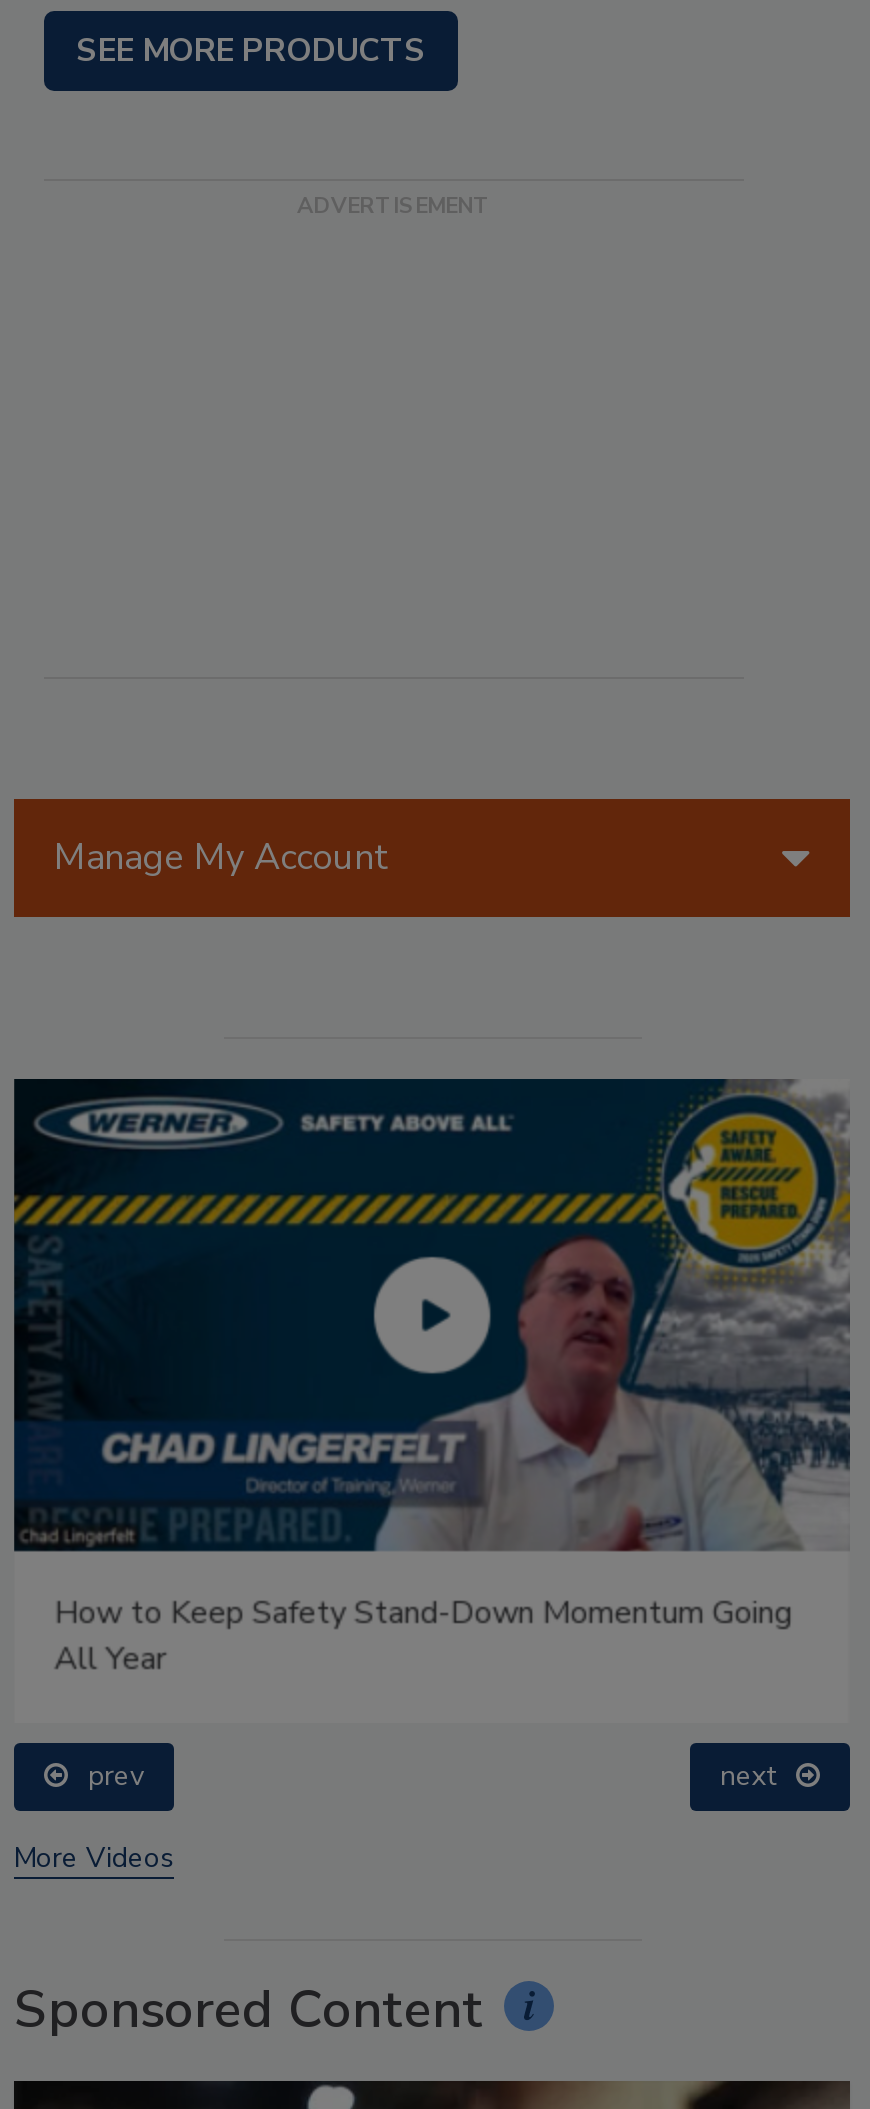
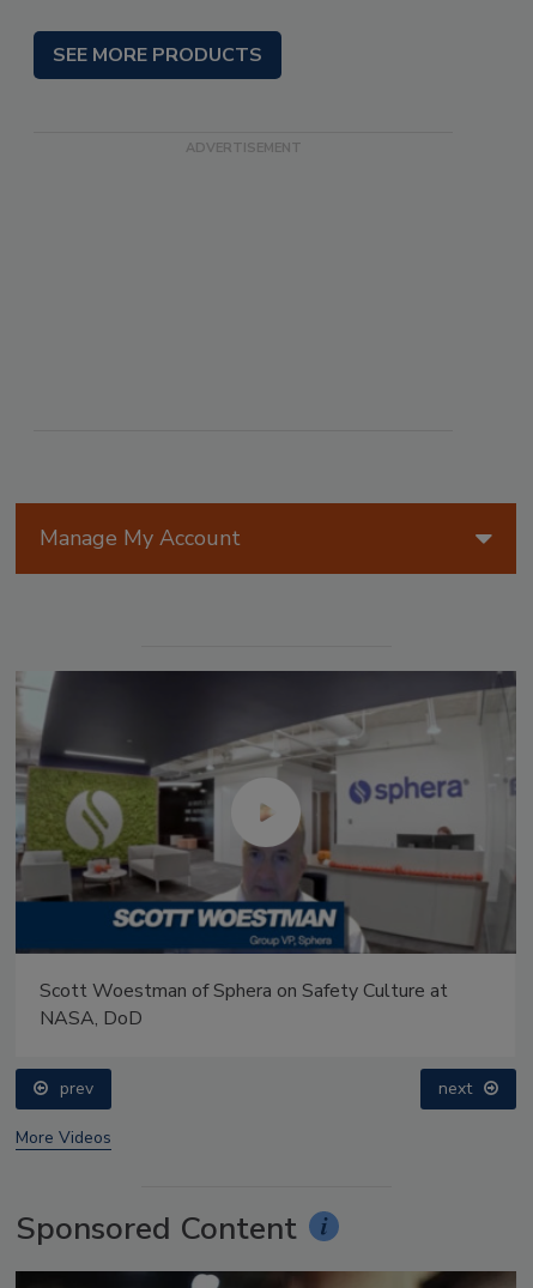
- [image]
- How to Keep Safety Stand-Down Momentum Going
- All Year
+ [image]
+ Scott Woestman of Sphera on Safety Culture at
+ NASA, DoD
